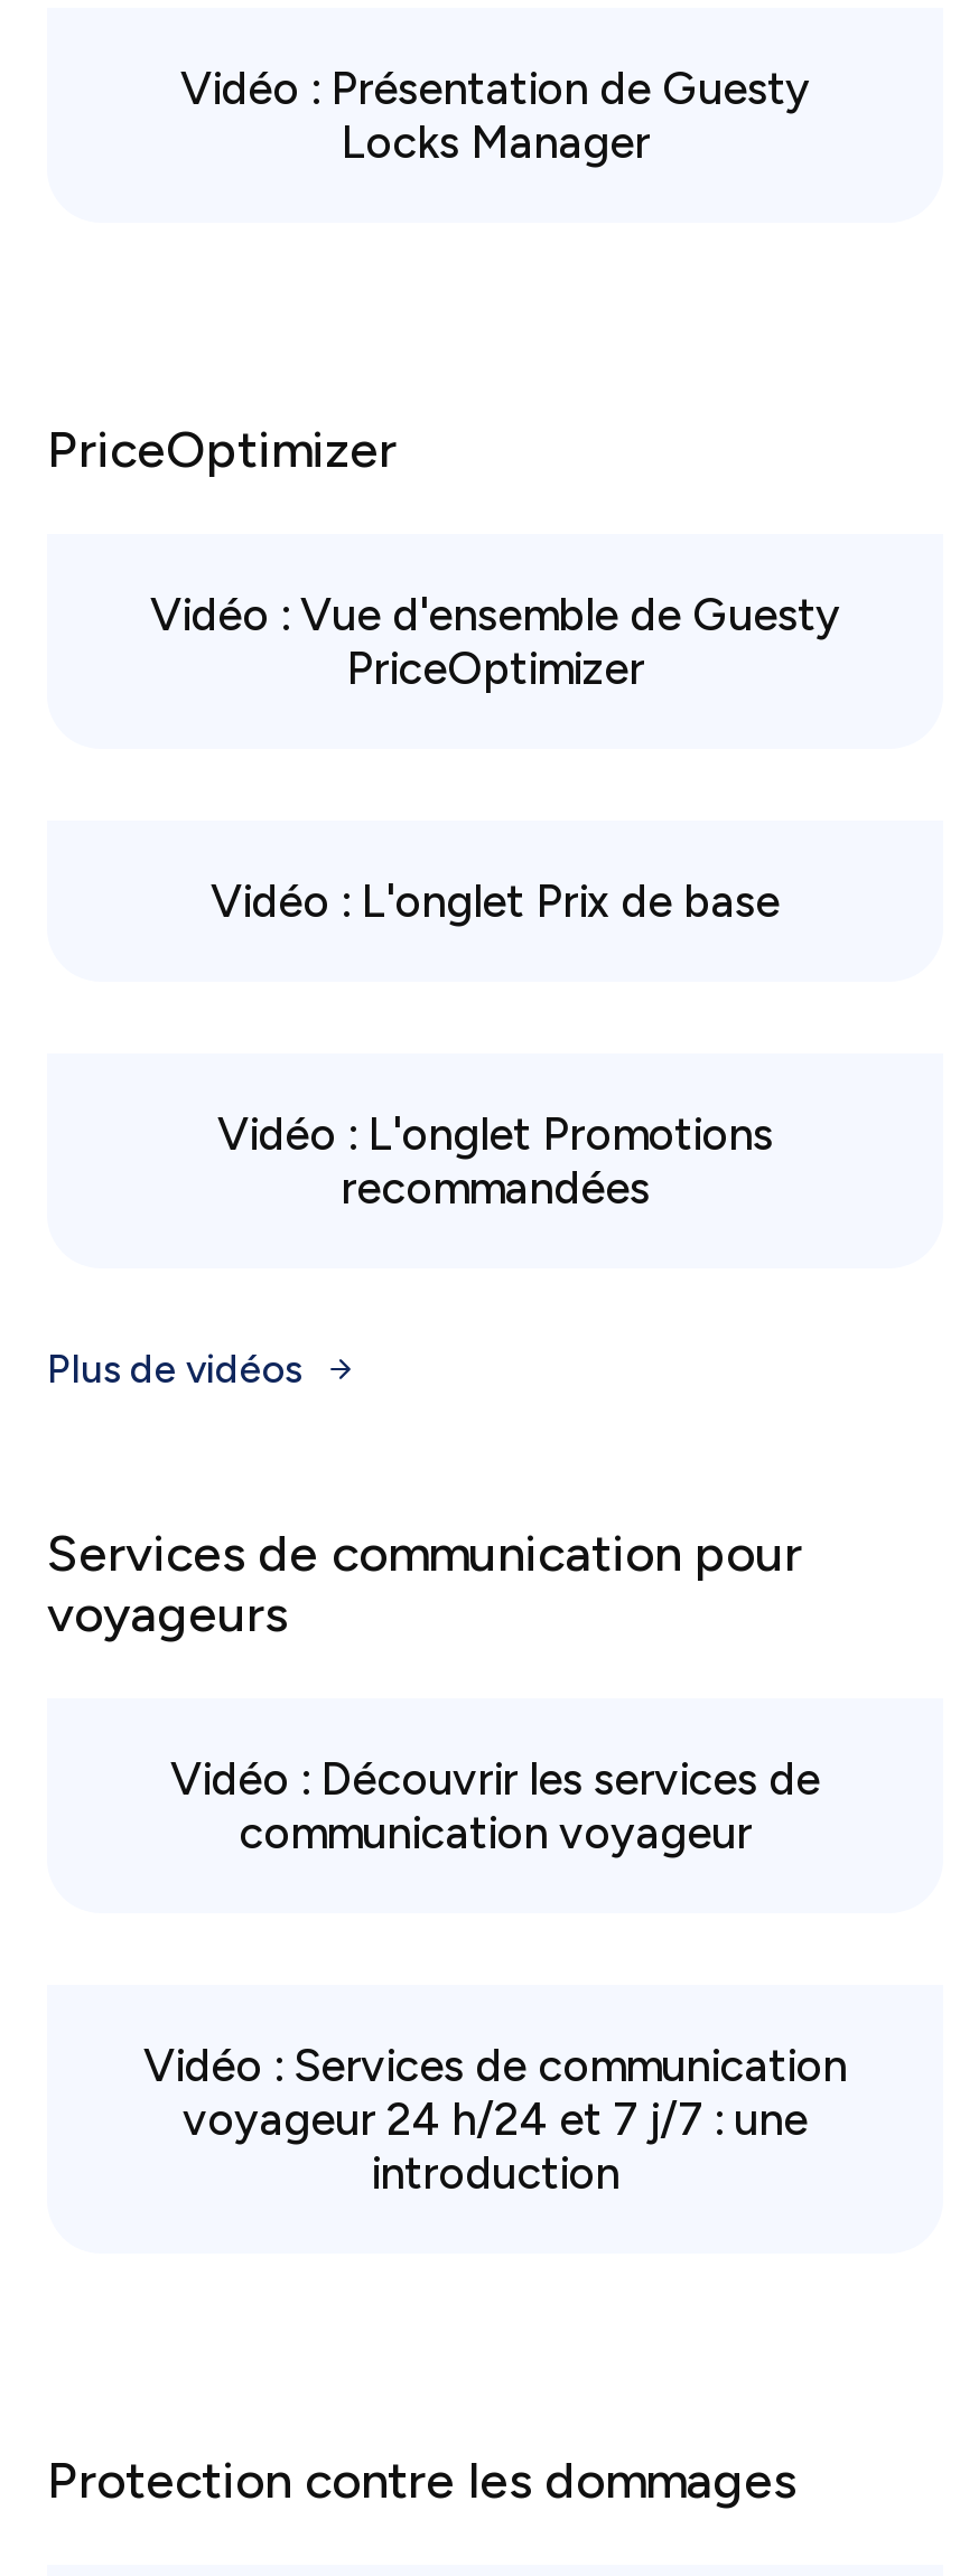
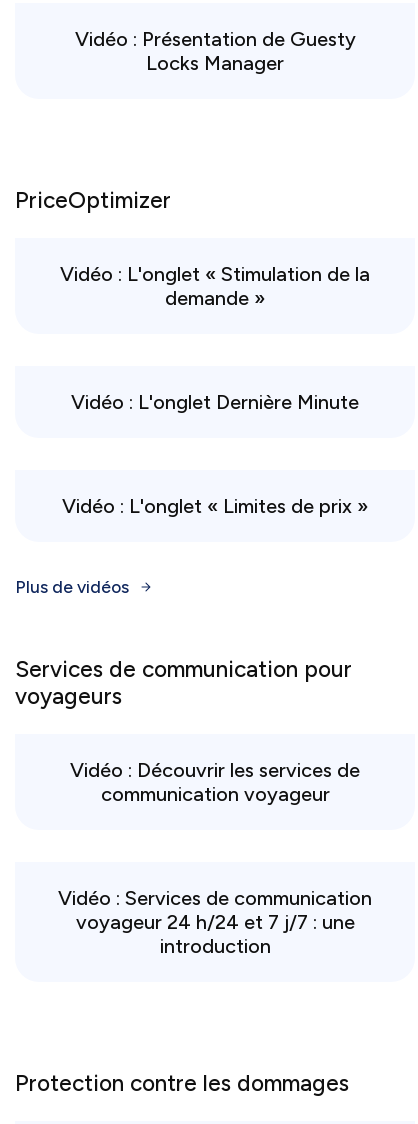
- Vidéo : Vue d'ensemble de Guesty
- PriceOptimizer
+ Vidéo : L'onglet « Stimulation de la
+ demande »

- Vidéo : L'onglet Prix de base
+ Vidéo : L'onglet Dernière Minute

- Vidéo : L'onglet Promotions
- recommandées
+ Vidéo : L'onglet « Limites de prix »
